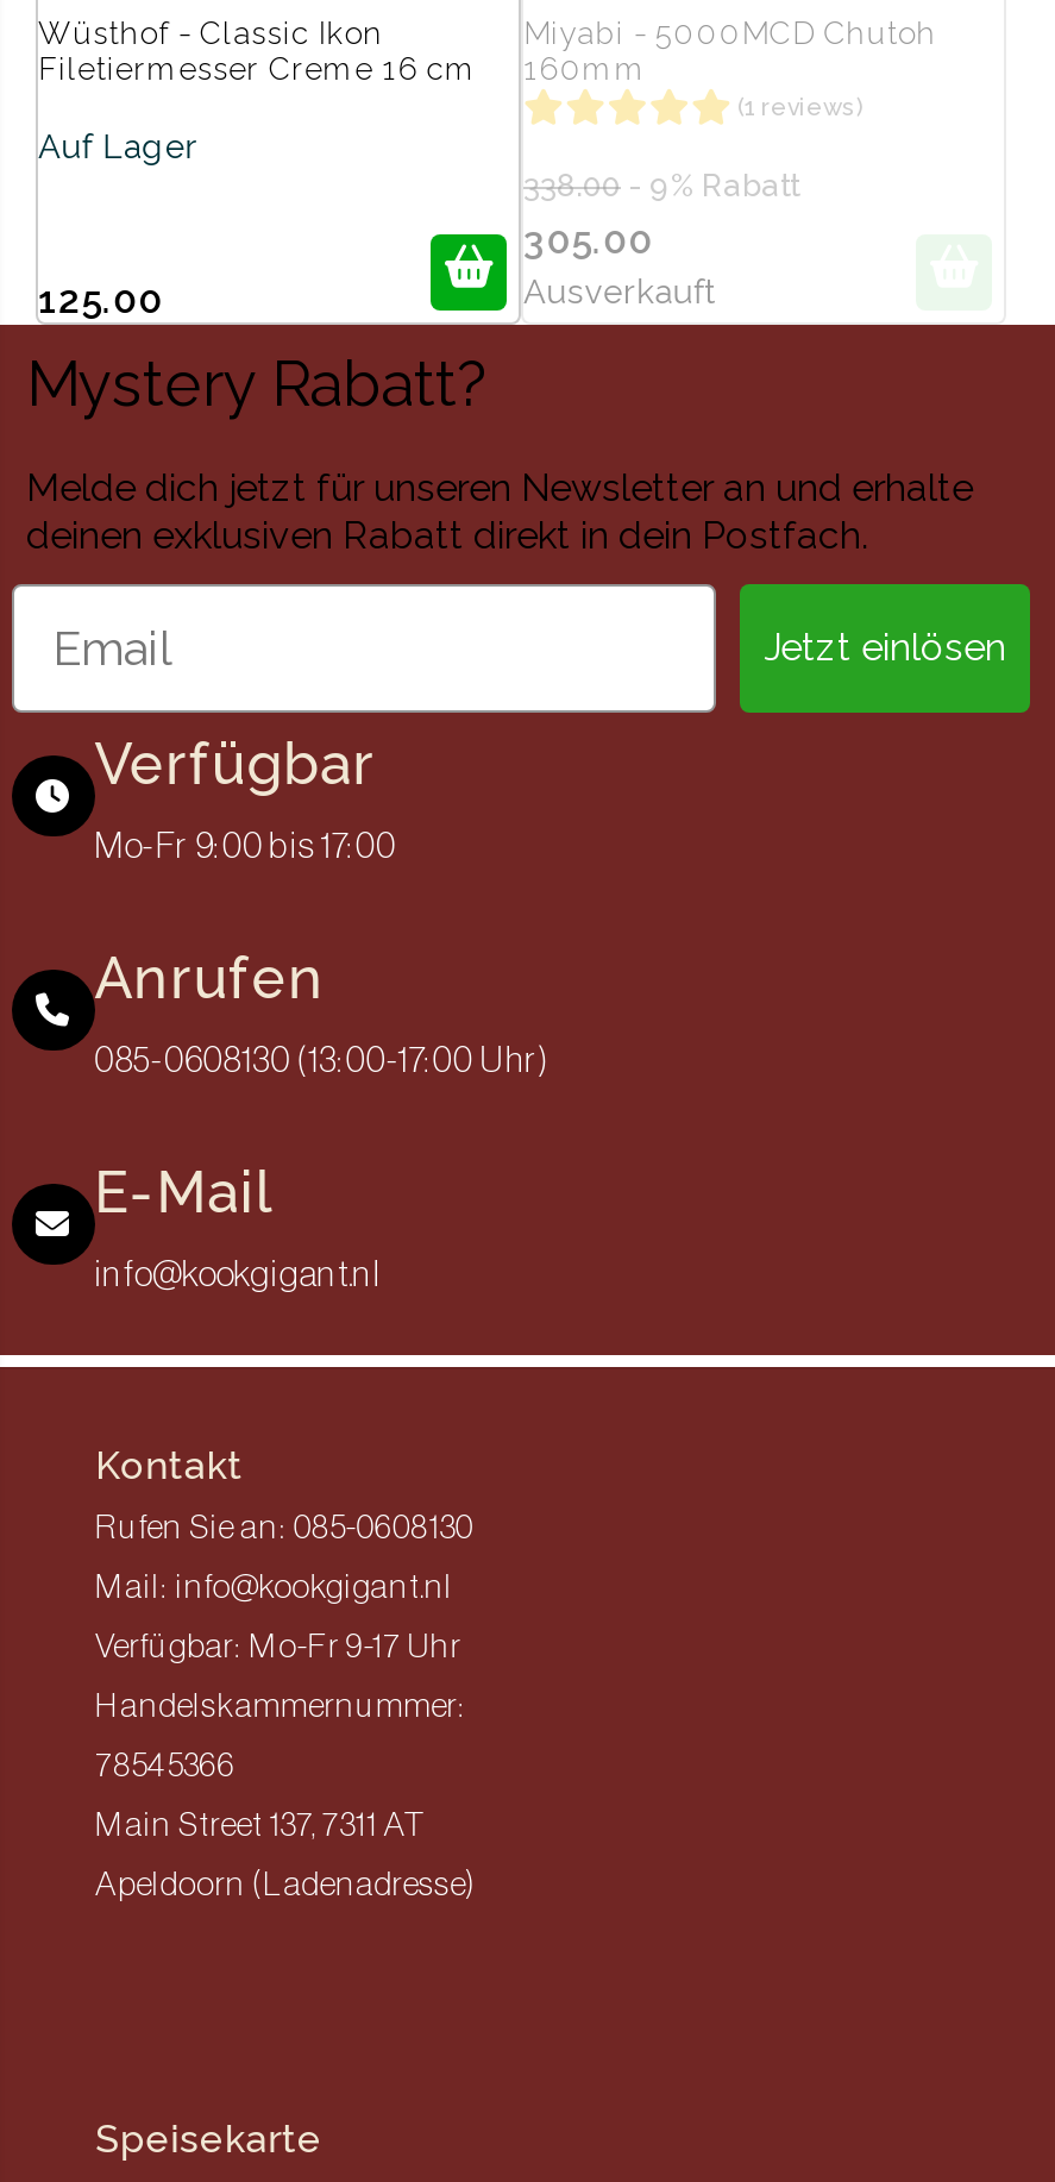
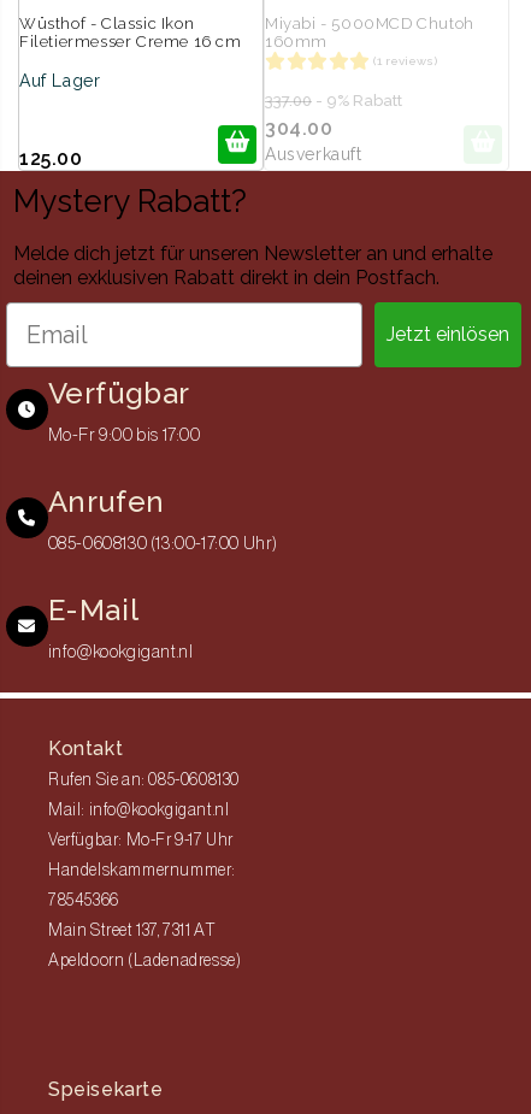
- 338.00 - 9% Rabatt
+ 337.00 - 9% Rabatt

- 305.00
+ 304.00
